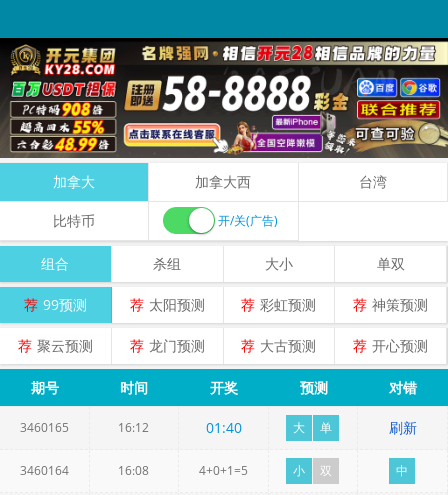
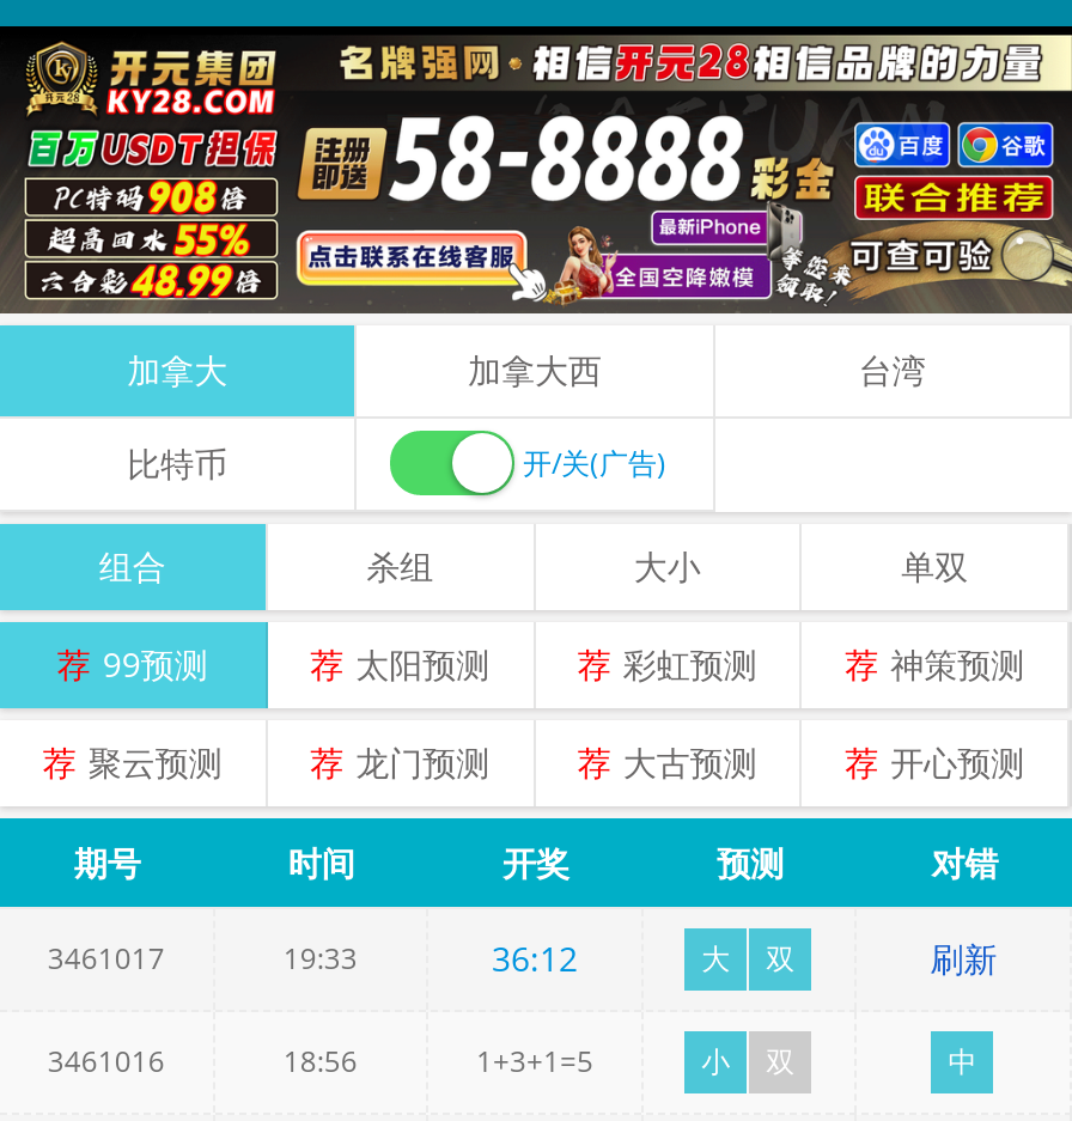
- 3460165
+ 3461017

- 16:12
+ 19:33

- 01:40
+ 36:12

- 单
+ 双

- 3460164
+ 3461016

- 16:08
+ 18:56

- 4+0+1=5
+ 1+3+1=5
